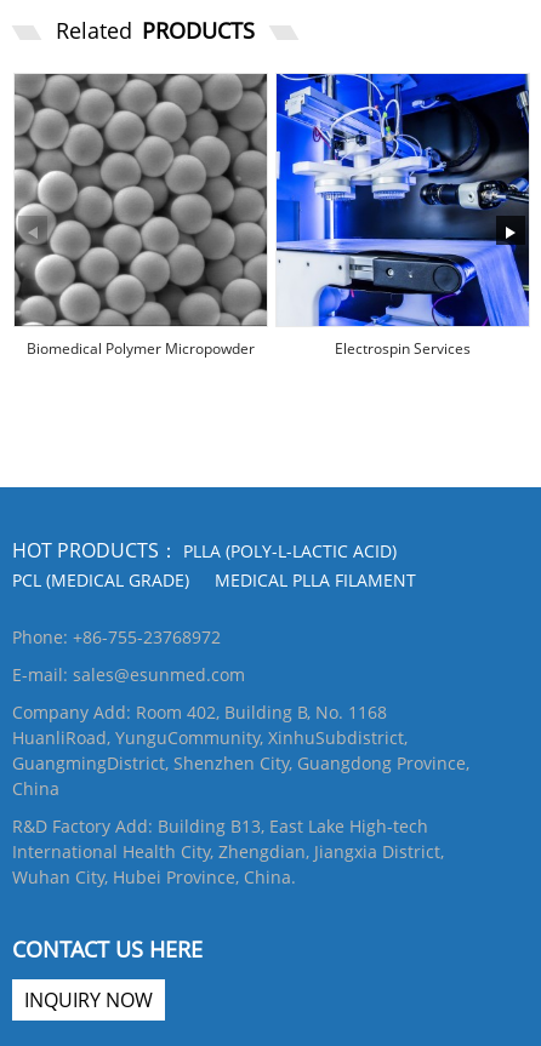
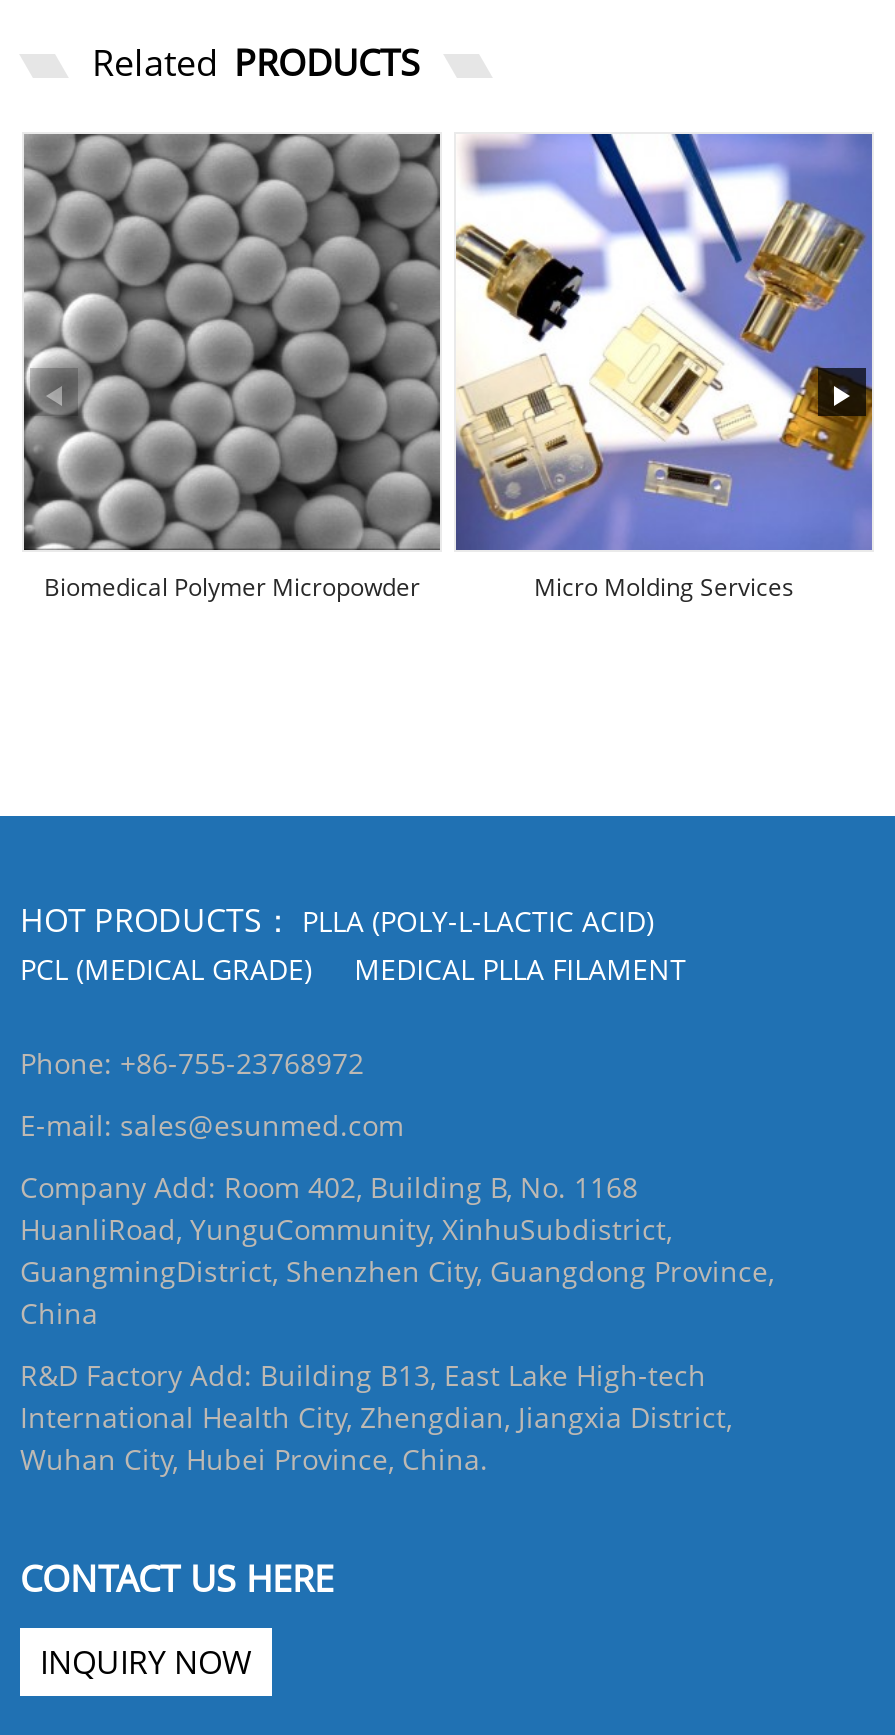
- [image]
- Electrospin Services
+ [image]
+ Micro Molding Services
